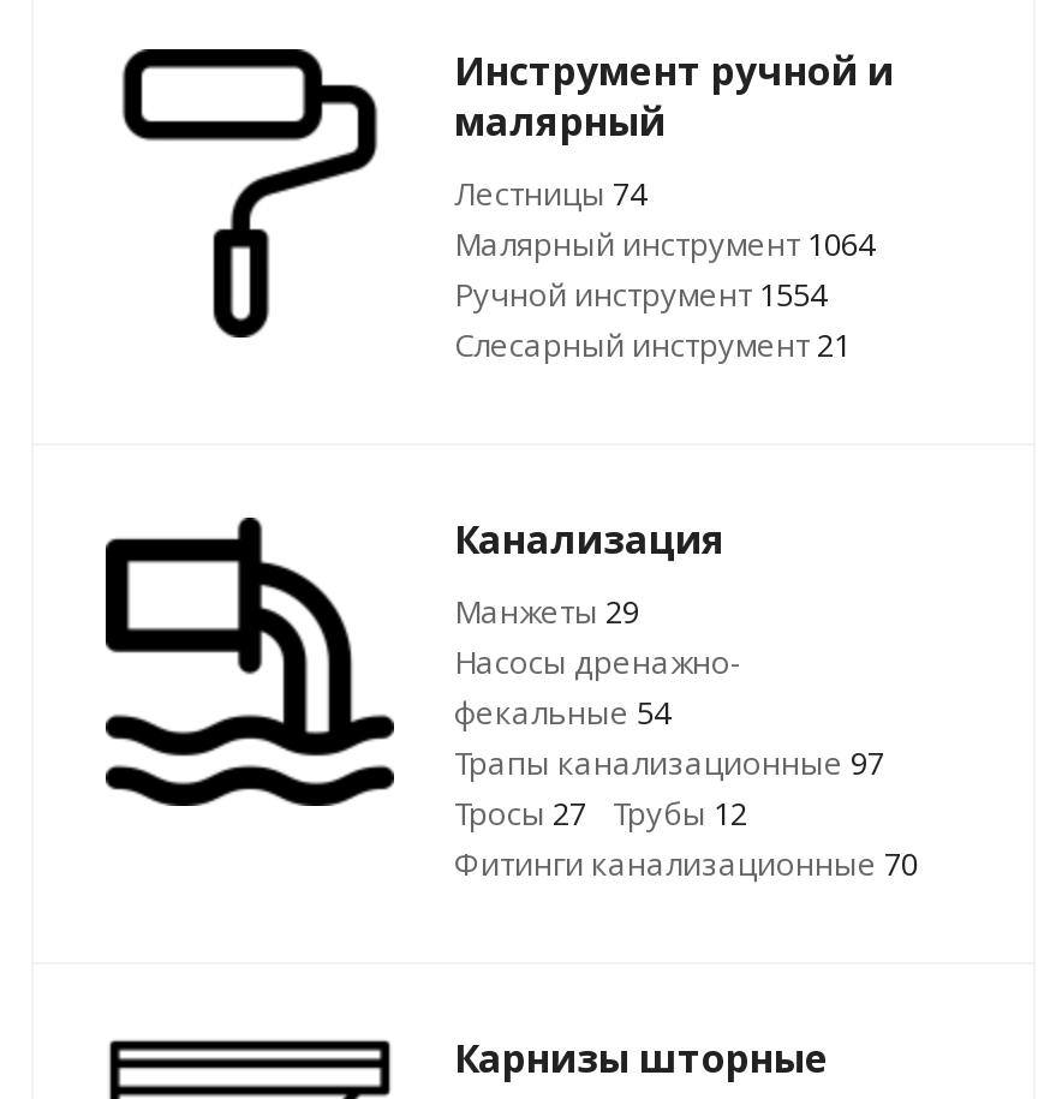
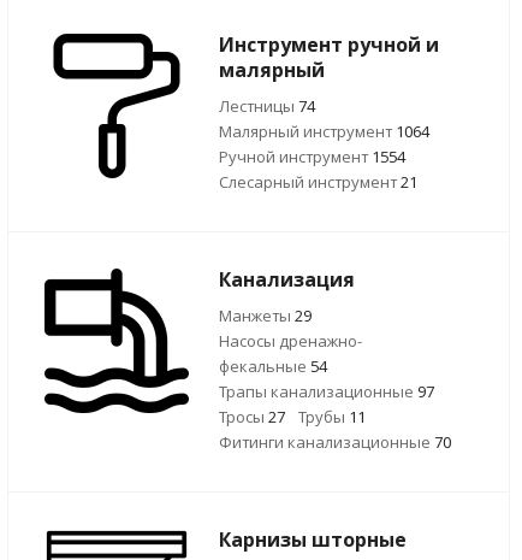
- Тросы 27 Трубы 12
+ Тросы 27 Трубы 11
